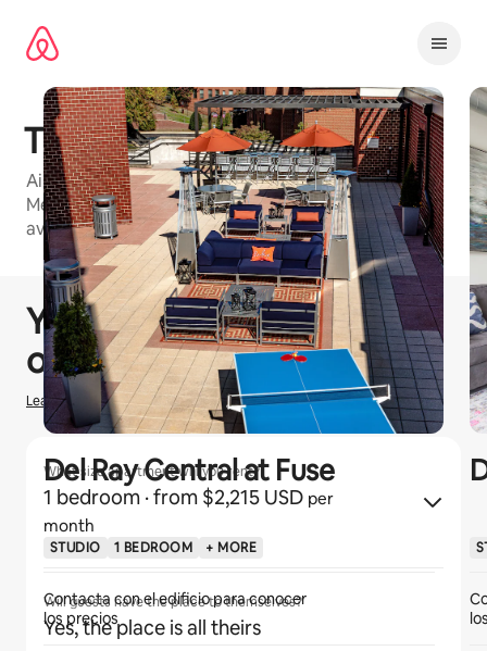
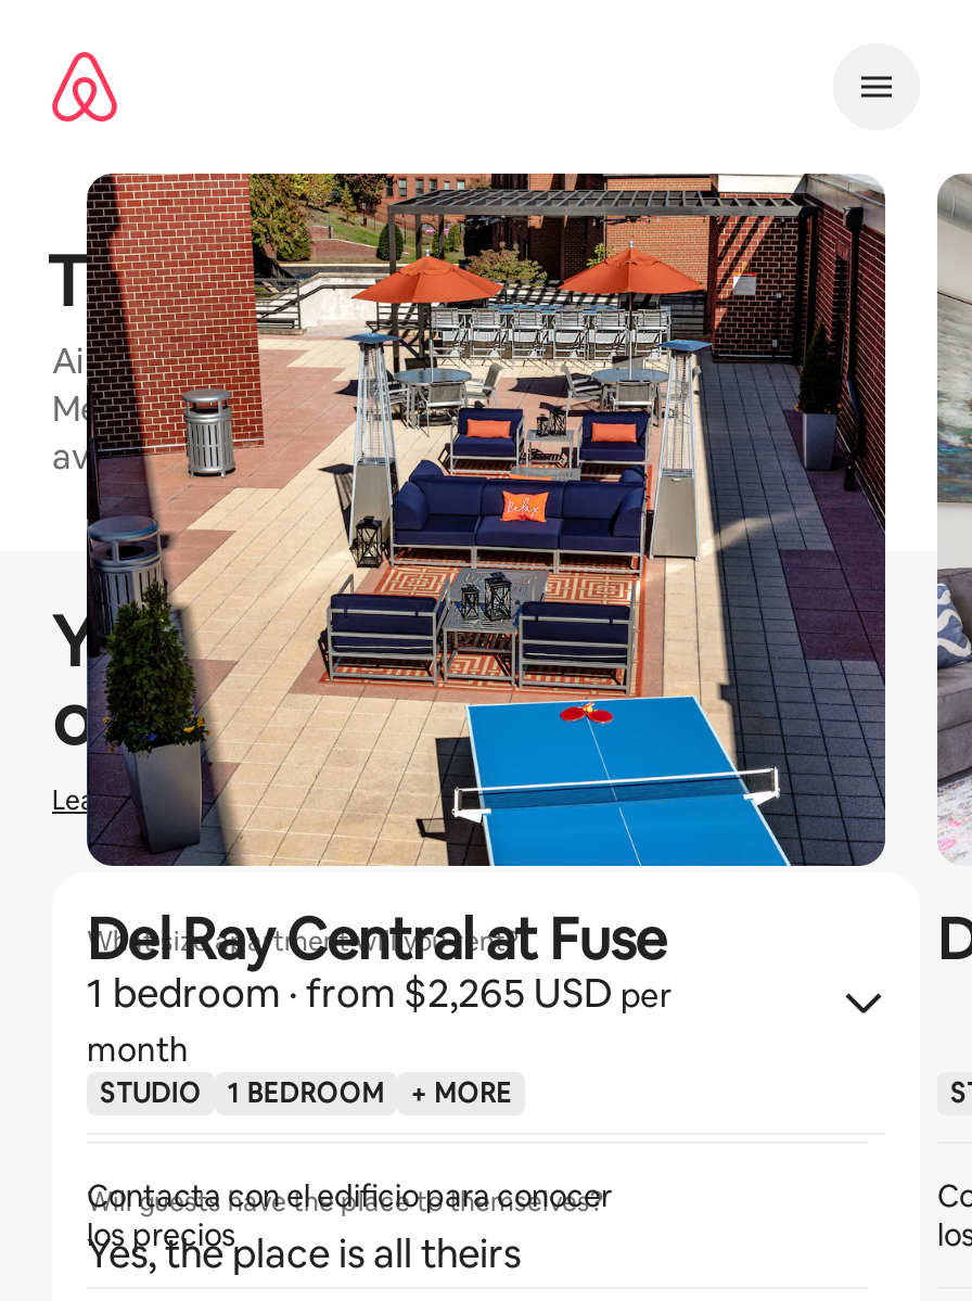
- 1 bedroom · from $2,215 USD per
+ 1 bedroom · from $2,265 USD per
